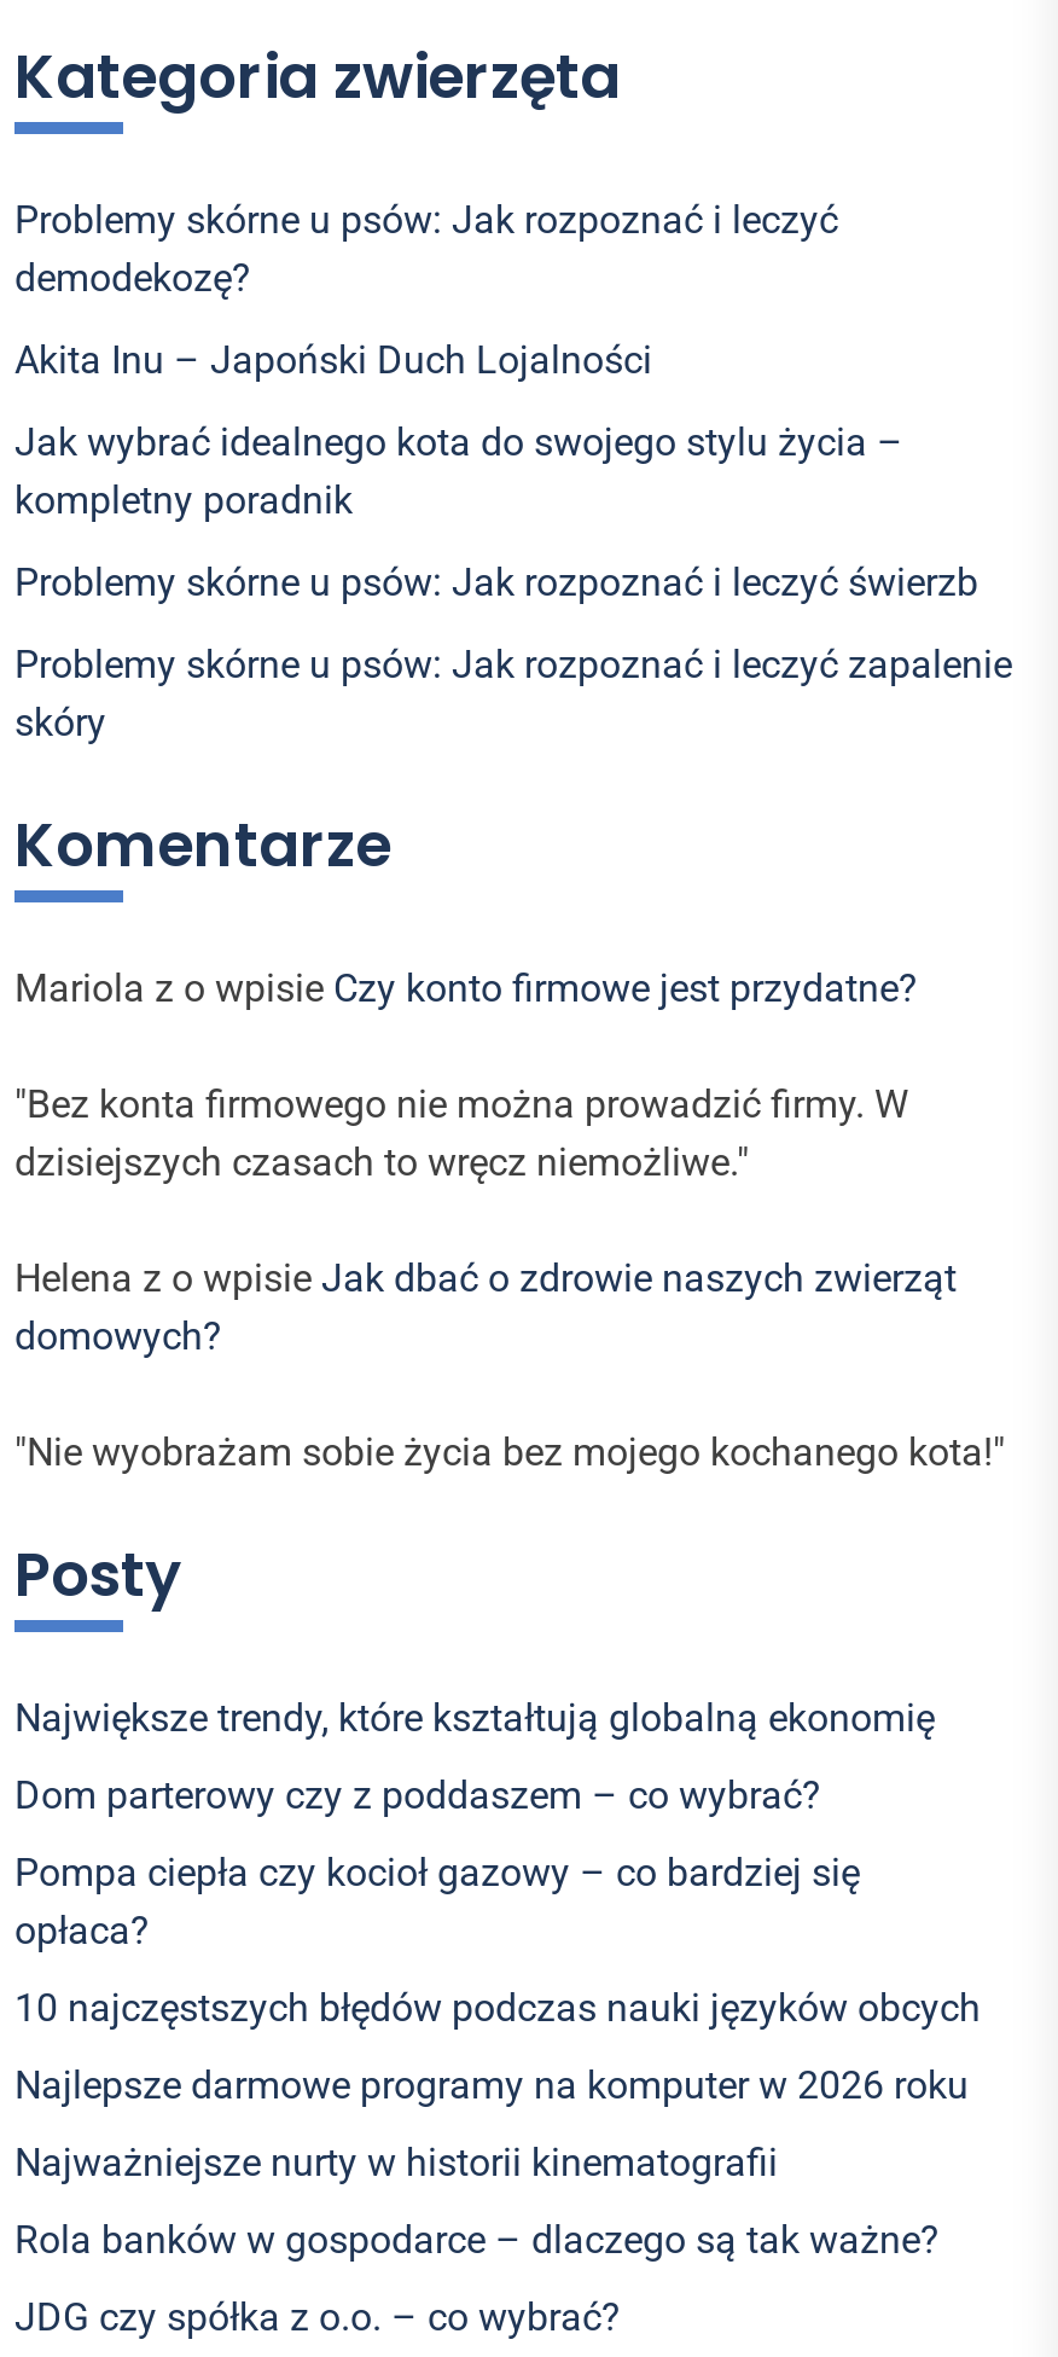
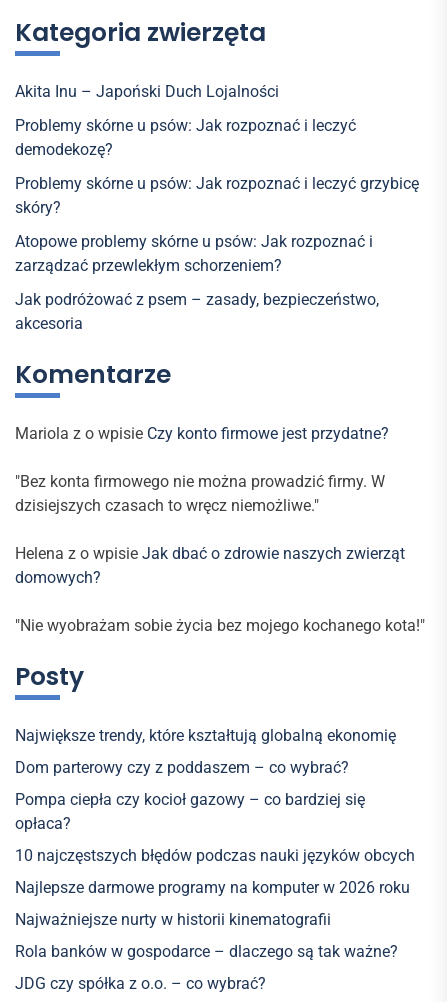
moved up: Akita Inu – Japoński Duch Lojalności

- Jak wybrać idealnego kota do swojego stylu życia –
- kompletny poradnik
- Problemy skórne u psów: Jak rozpoznać i leczyć świerzb
- Problemy skórne u psów: Jak rozpoznać i leczyć zapalenie
- skóry
+ Problemy skórne u psów: Jak rozpoznać i leczyć grzybicę
+ skóry?
+ Atopowe problemy skórne u psów: Jak rozpoznać i
+ zarządzać przewlekłym schorzeniem?
+ Jak podróżować z psem – zasady, bezpieczeństwo,
+ akcesoria
